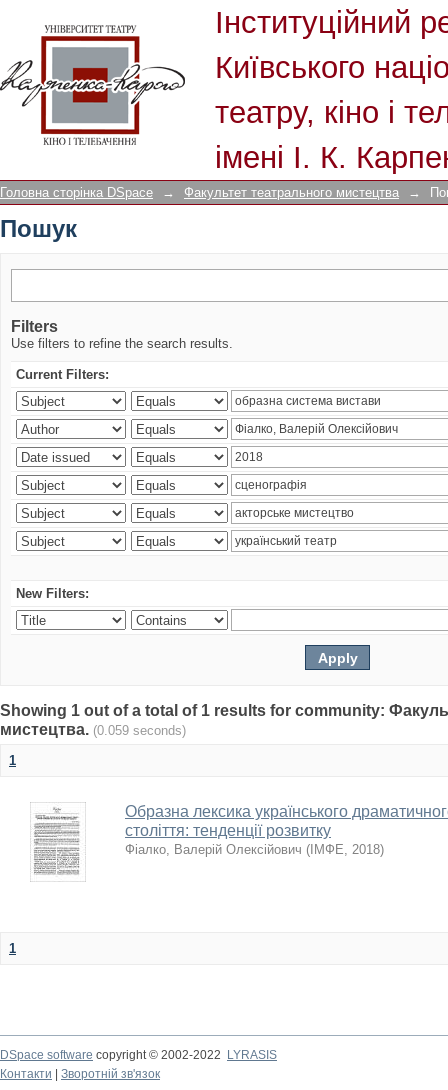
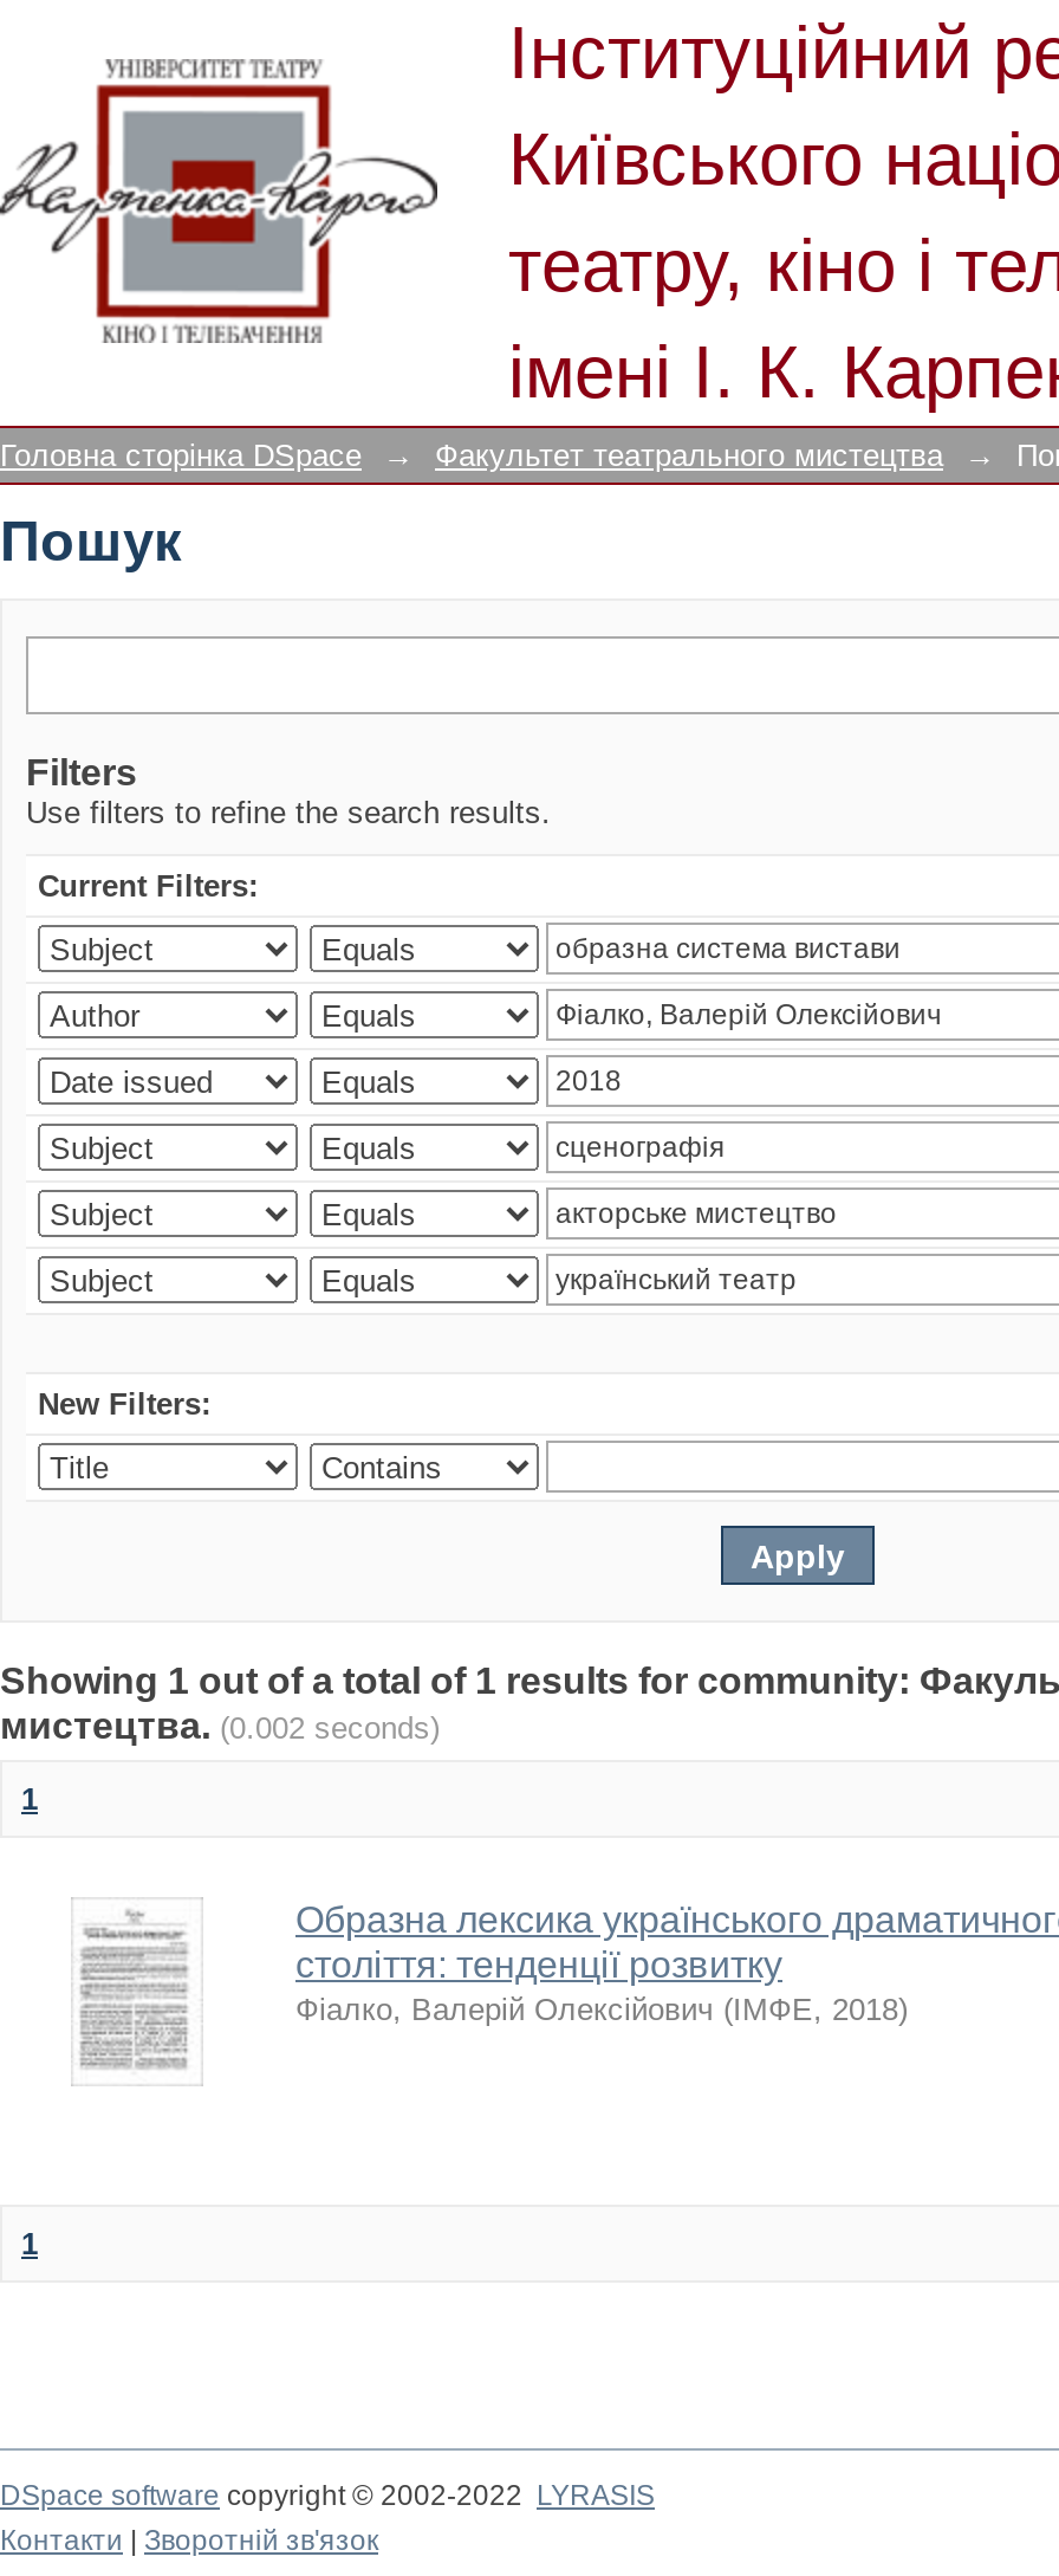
- мистецтва. (0.059 seconds)
+ мистецтва. (0.002 seconds)
